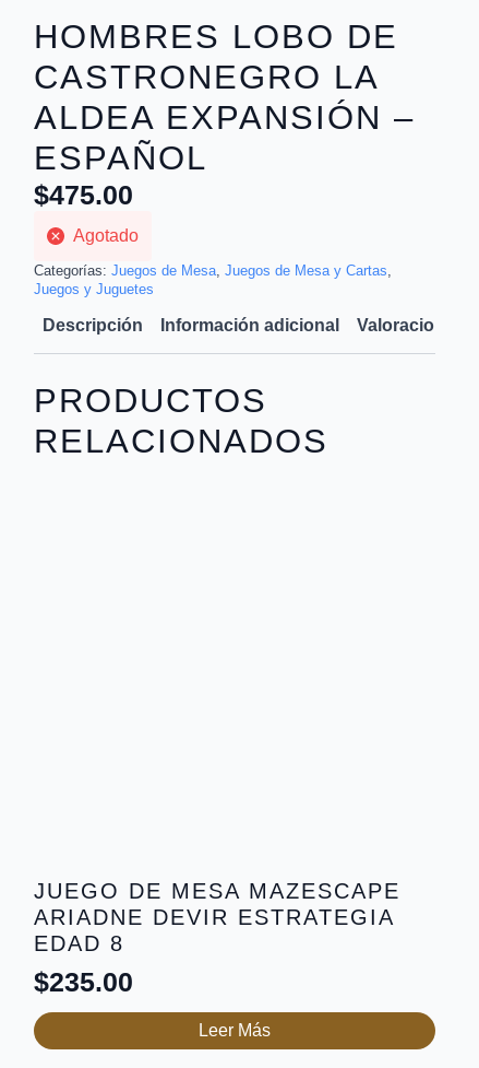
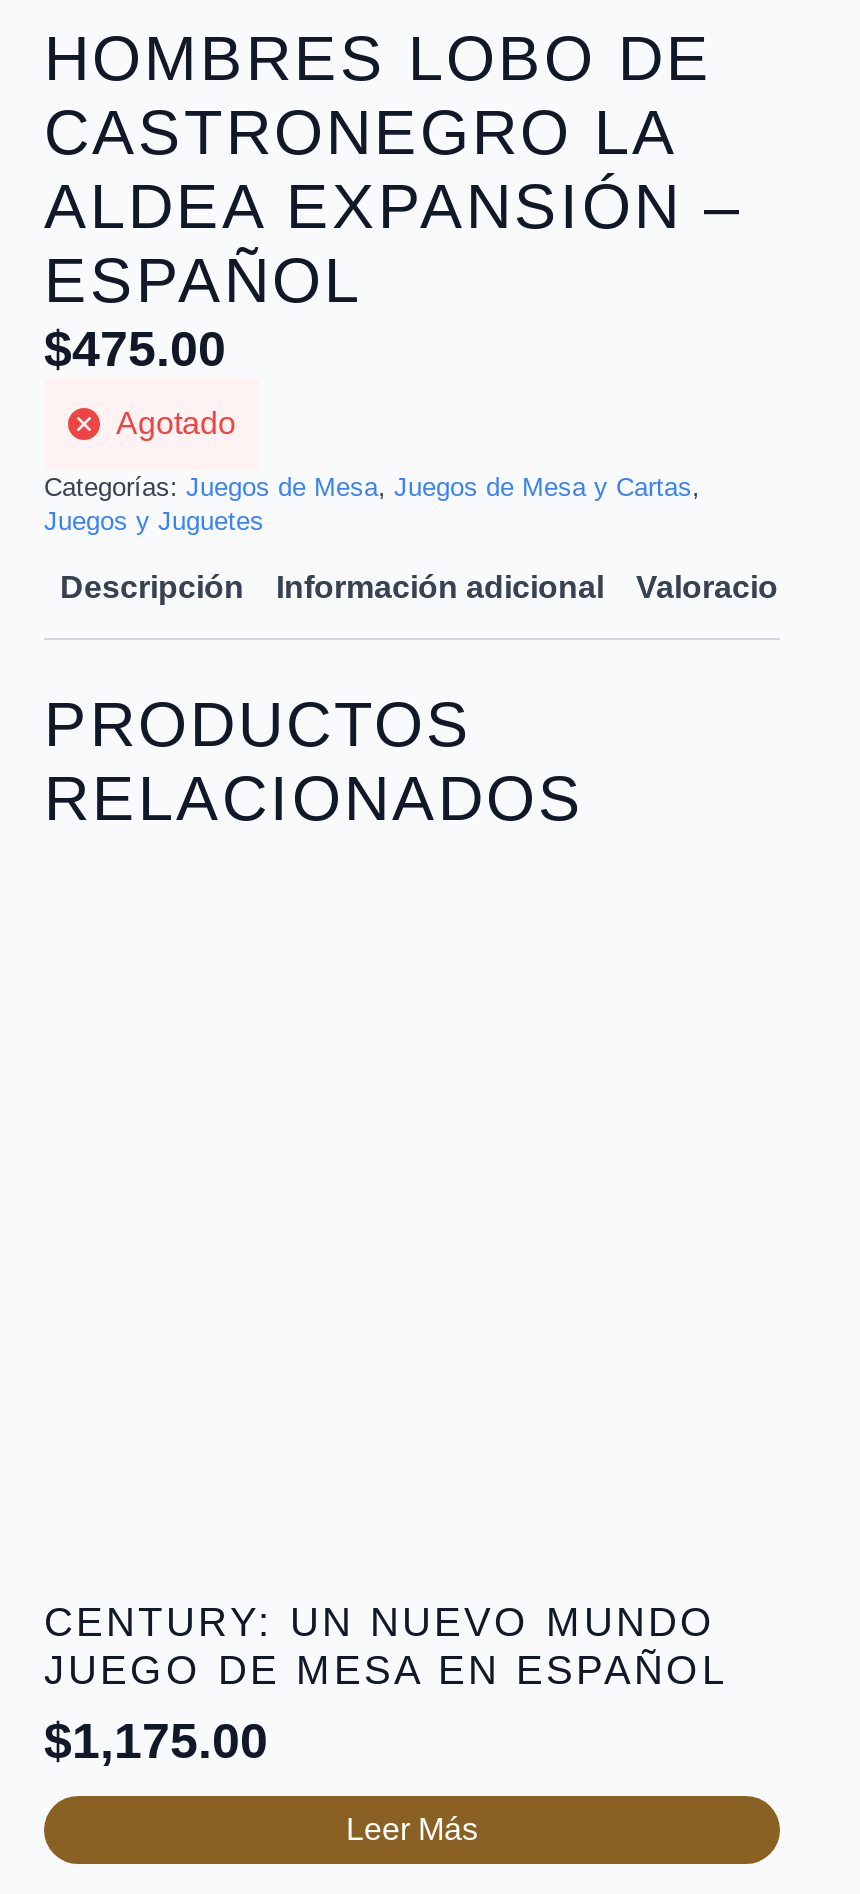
- JUEGO DE MESA MAZESCAPE
- ARIADNE DEVIR ESTRATEGIA
- EDAD 8
- $235.00
+ CENTURY: UN NUEVO MUNDO
+ JUEGO DE MESA EN ESPAÑOL
+ $1,175.00
